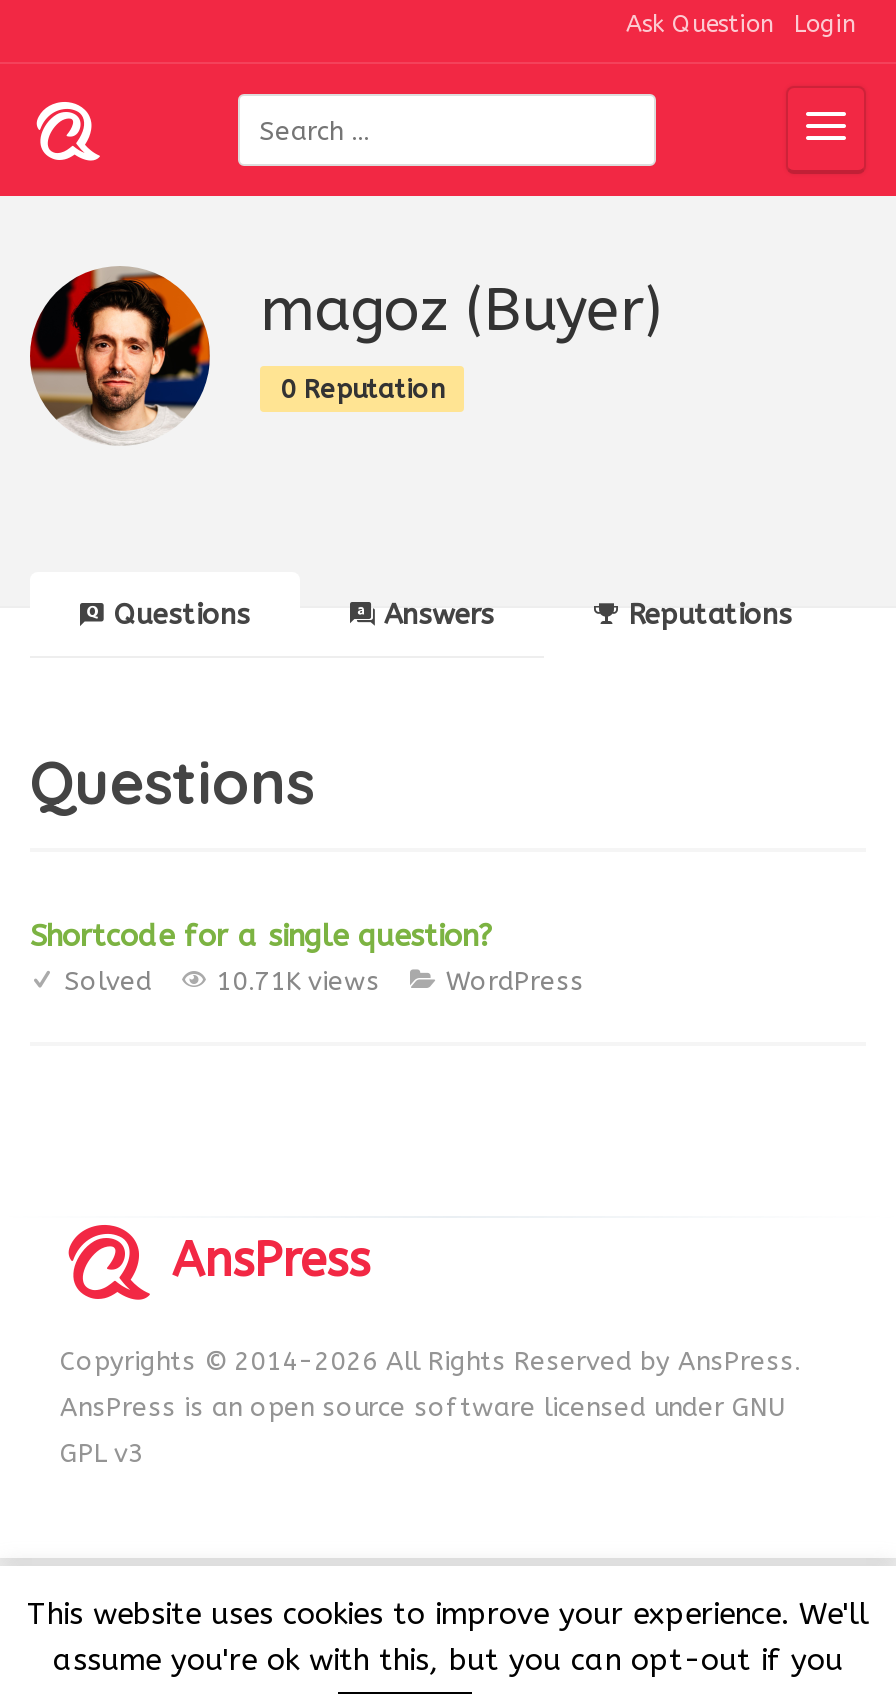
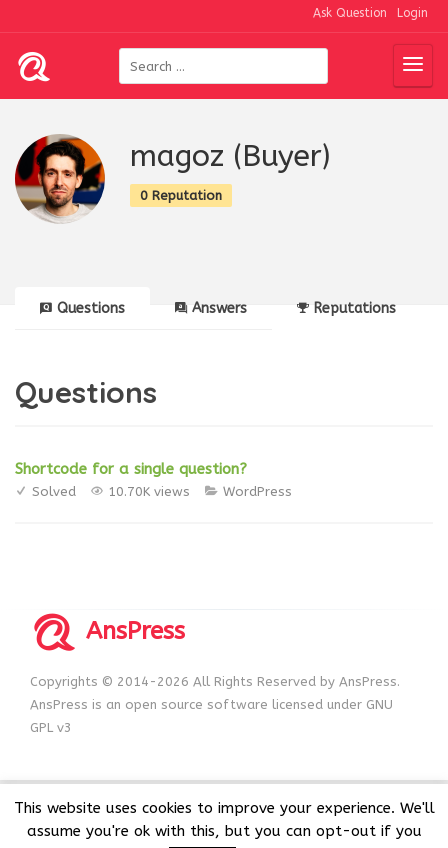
- 10.71K views
+ 10.70K views
